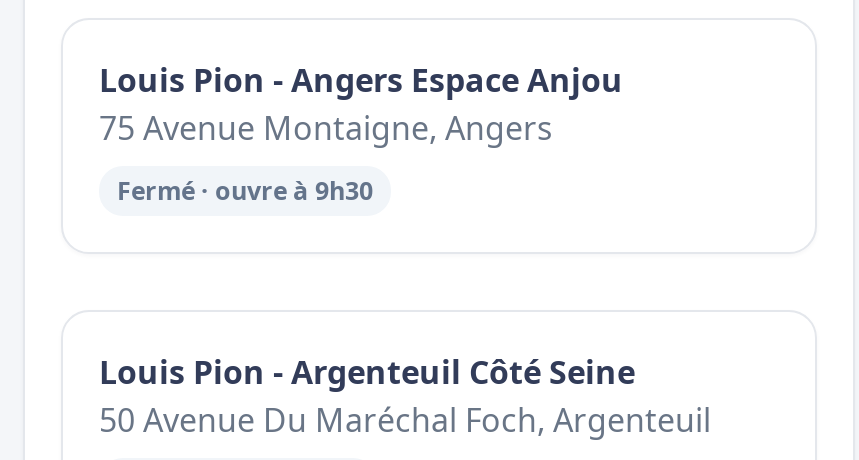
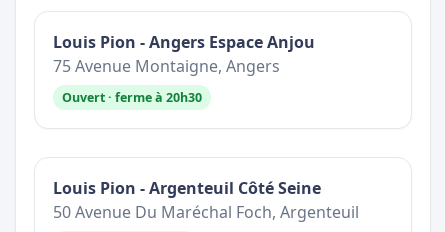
- Fermé · ouvre à 9h30
+ Ouvert · ferme à 20h30
